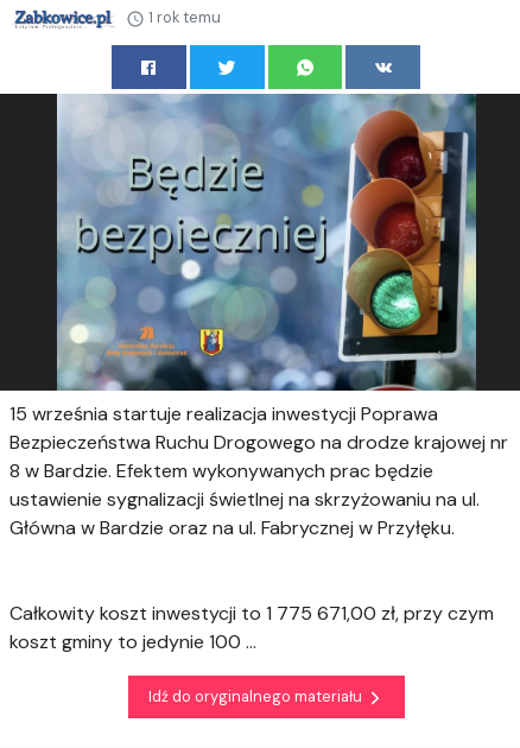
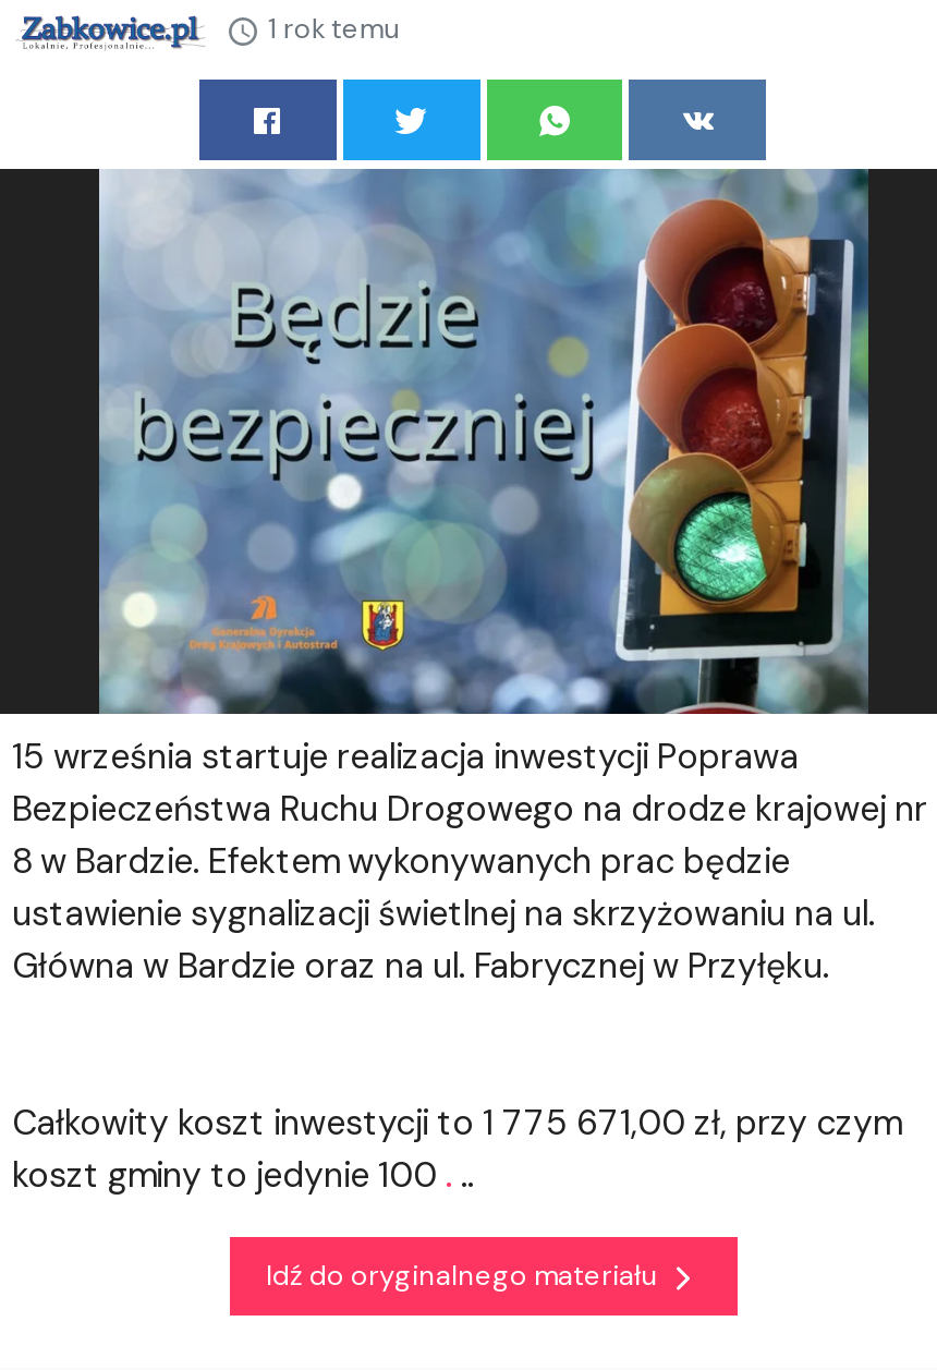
- koszt gminy to jedynie 100 ...
+ koszt gminy to jedynie 100...
